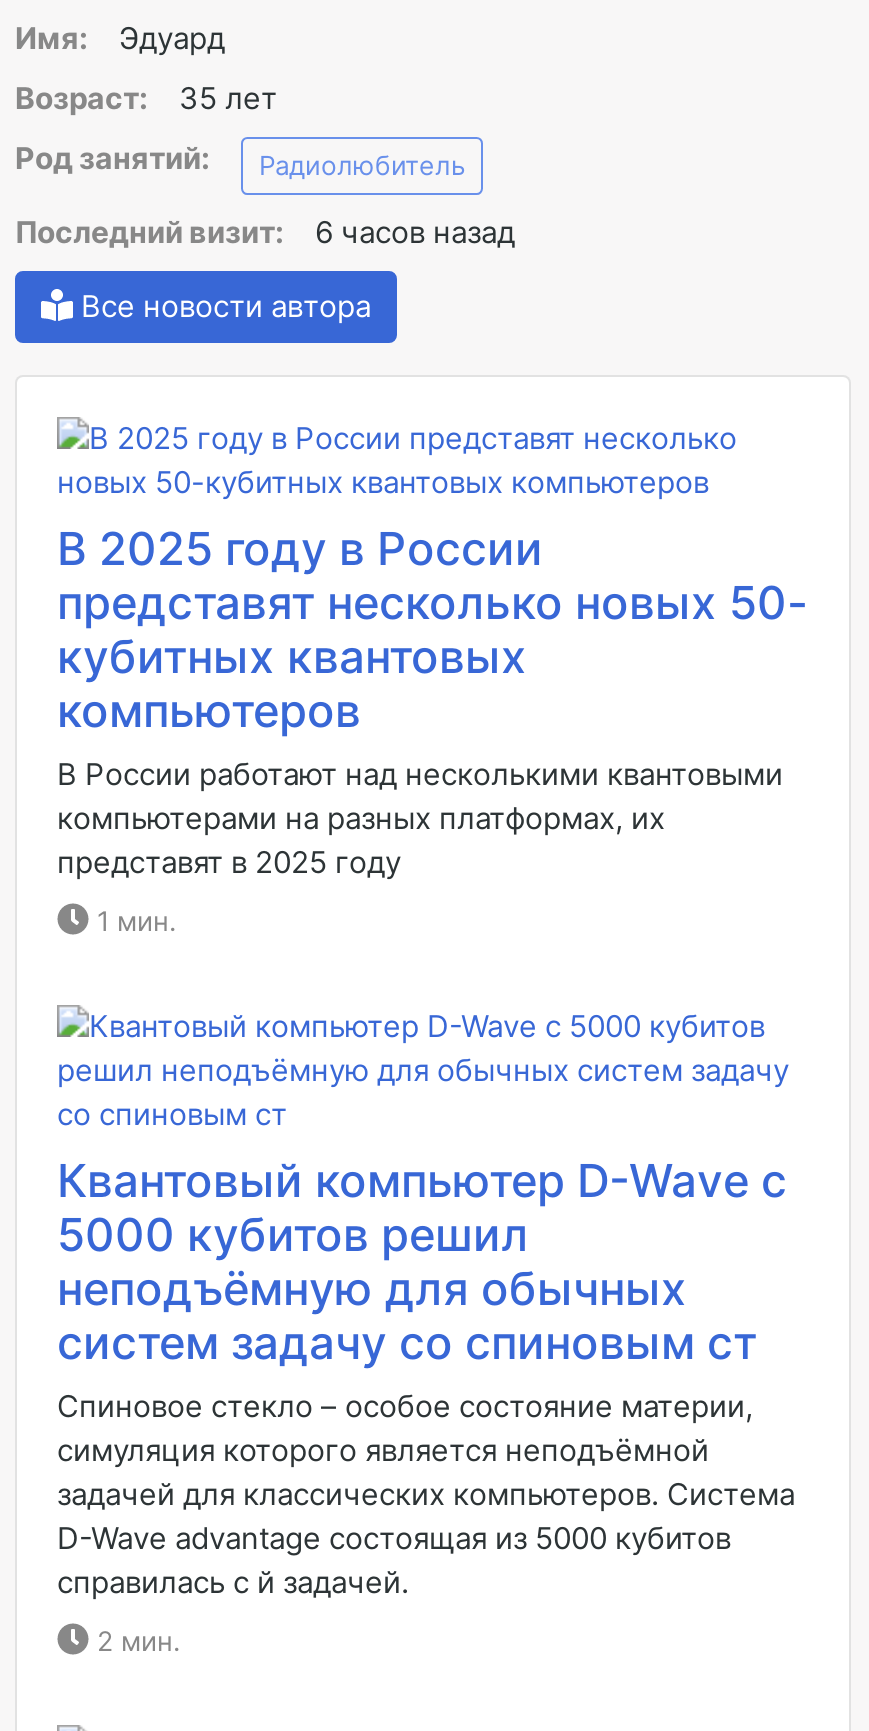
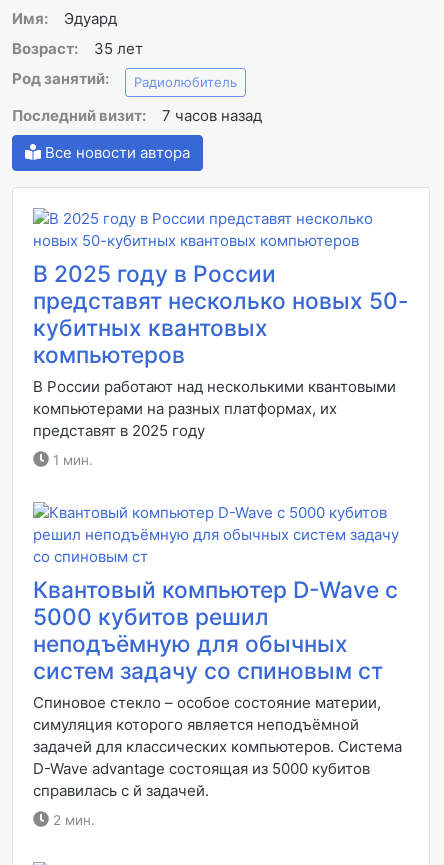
- Последний визит: 6 часов назад
+ Последний визит: 7 часов назад
